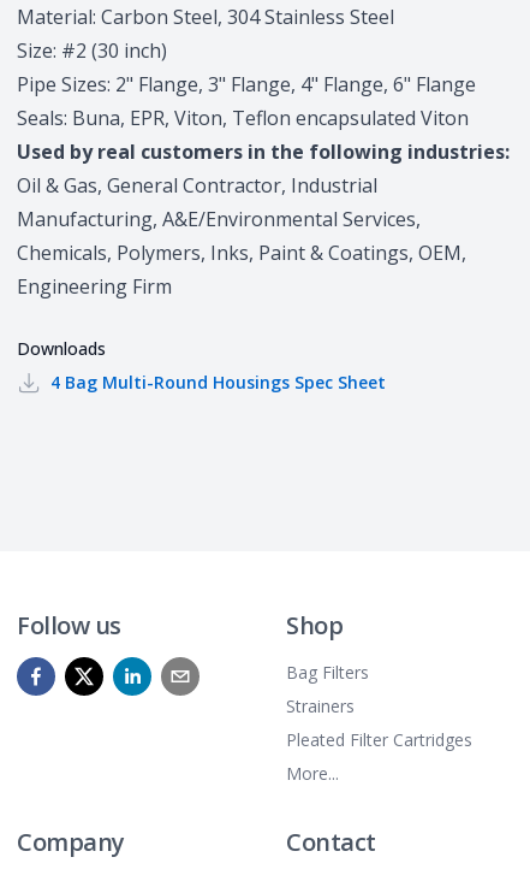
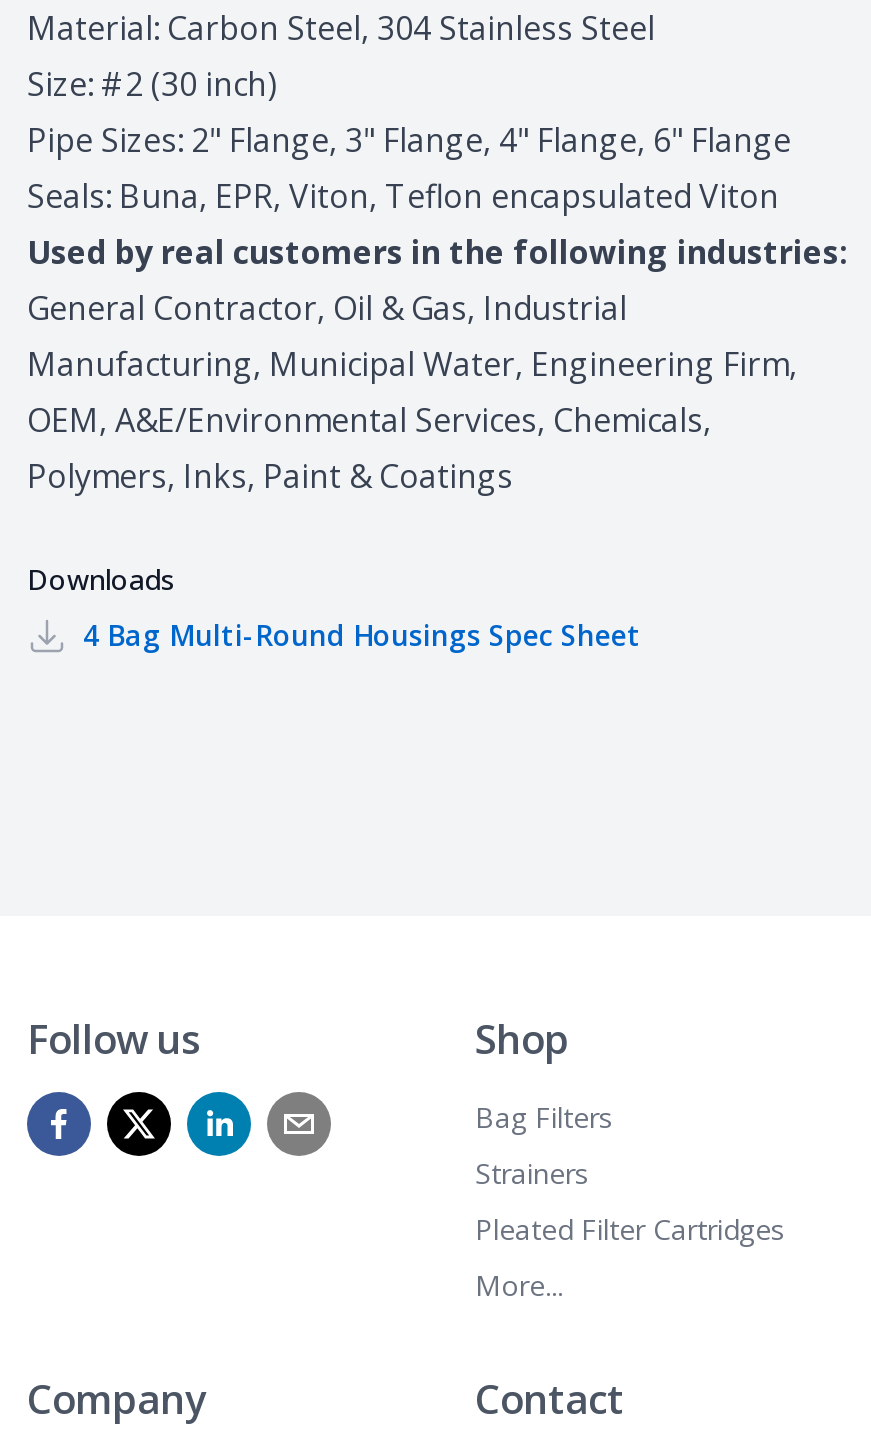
- Oil & Gas, General Contractor, Industrial
- Manufacturing, A&E/Environmental Services,
- Chemicals, Polymers, Inks, Paint & Coatings, OEM,
- Engineering Firm
+ General Contractor, Oil & Gas, Industrial
+ Manufacturing, Municipal Water, Engineering Firm,
+ OEM, A&E/Environmental Services, Chemicals,
+ Polymers, Inks, Paint & Coatings
